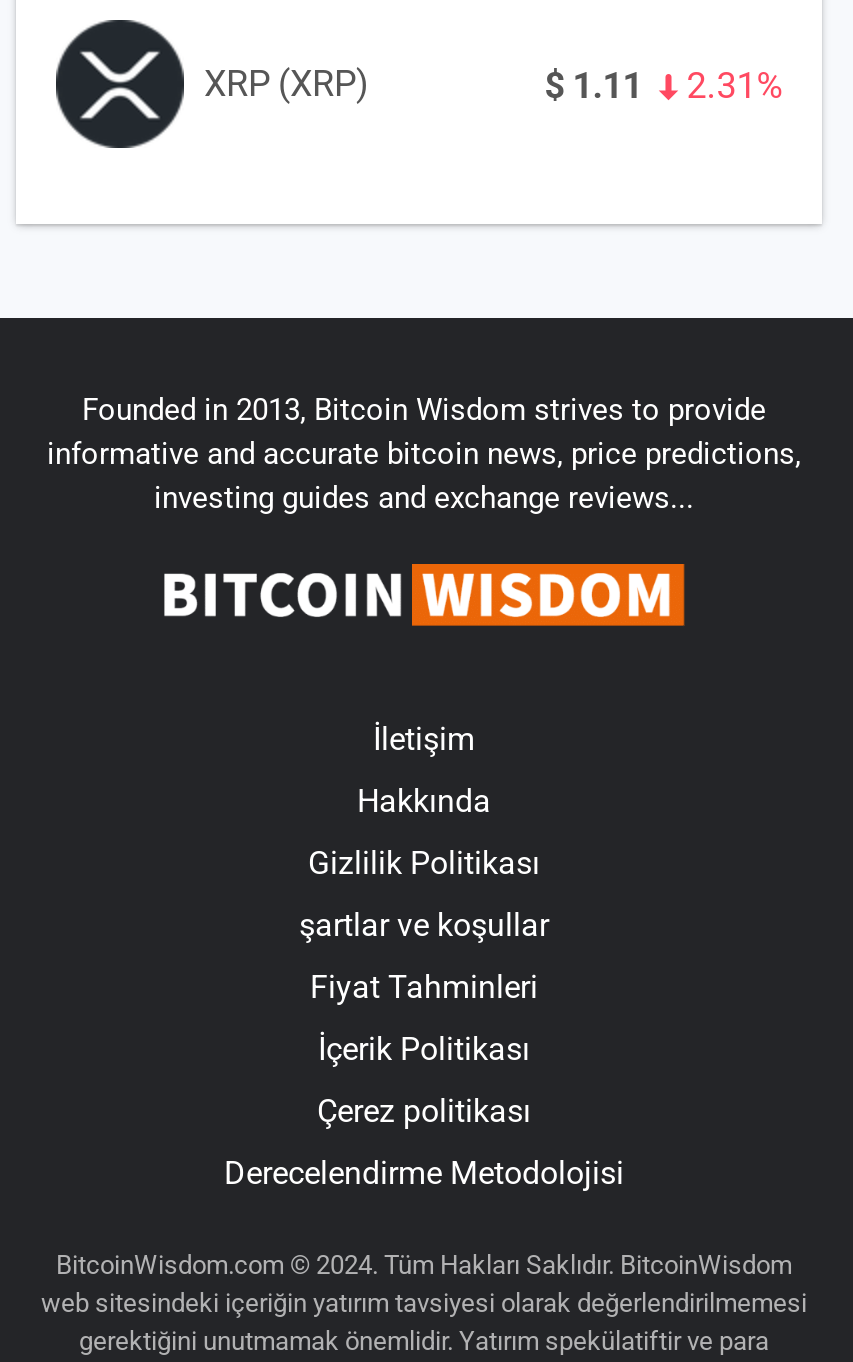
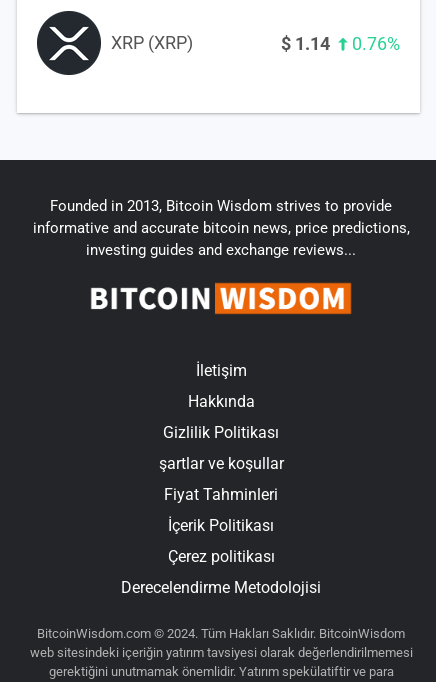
- $ 1.11
+ $ 1.14

- 2.31%
+ 0.76%
